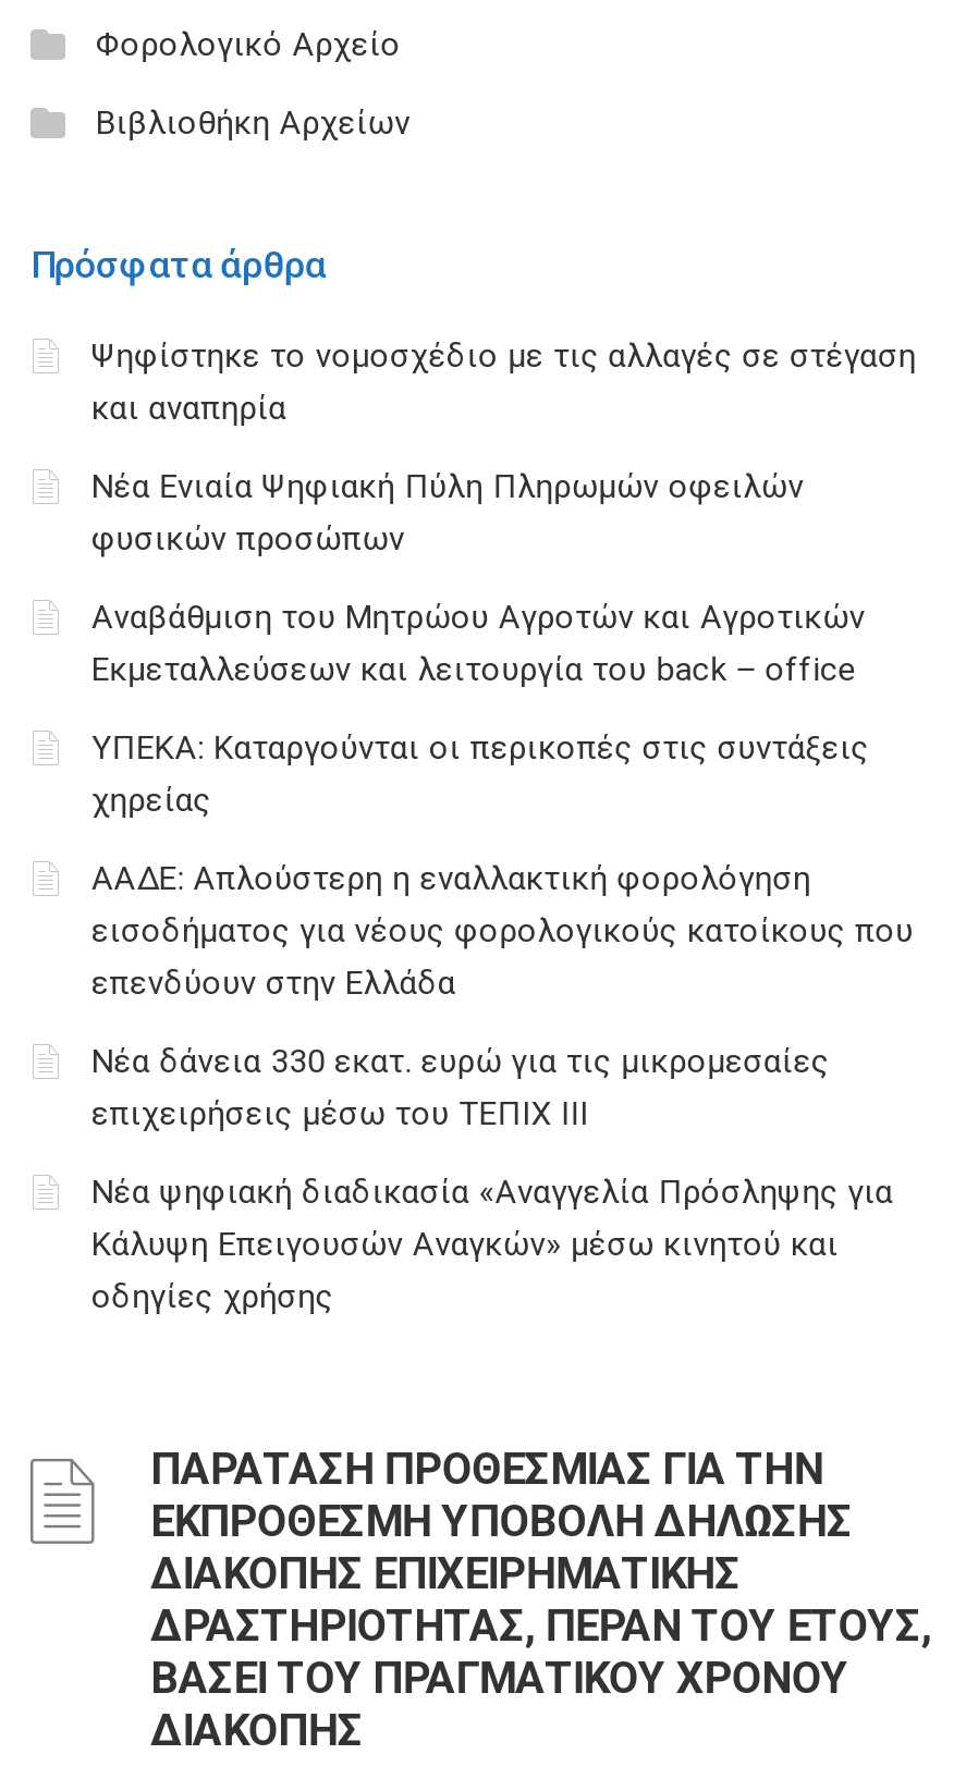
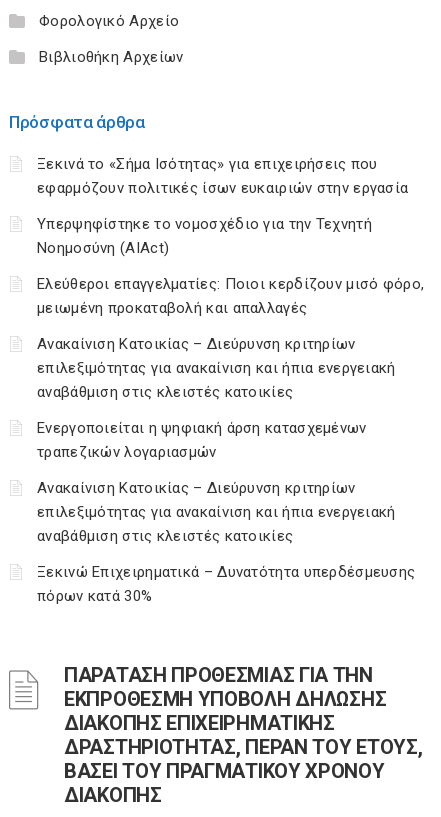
- Ψηφίστηκε το νομοσχέδιο με τις αλλαγές σε στέγαση
- και αναπηρία
+ Ξεκινά το «Σήμα Ισότητας» για επιχειρήσεις που
+ εφαρμόζουν πολιτικές ίσων ευκαιριών στην εργασία

- Νέα Ενιαία Ψηφιακή Πύλη Πληρωμών οφειλών
- φυσικών προσώπων
+ Υπερψηφίστηκε το νομοσχέδιο για την Τεχνητή
+ Νοημοσύνη (AIAct)

- Αναβάθμιση του Μητρώου Αγροτών και Αγροτικών
- Εκμεταλλεύσεων και λειτουργία του back – office
+ Ελεύθεροι επαγγελματίες: Ποιοι κερδίζουν μισό φόρο,
+ μειωμένη προκαταβολή και απαλλαγές

- ΥΠΕΚΑ: Καταργούνται οι περικοπές στις συντάξεις
- χηρείας
+ Ανακαίνιση Κατοικίας – Διεύρυνση κριτηρίων
+ επιλεξιμότητας για ανακαίνιση και ήπια ενεργειακή
+ αναβάθμιση στις κλειστές κατοικίες

- ΑΑΔΕ: Απλούστερη η εναλλακτική φορολόγηση
- εισοδήματος για νέους φορολογικούς κατοίκους που
- επενδύουν στην Ελλάδα
+ Ενεργοποιείται η ψηφιακή άρση κατασχεμένων
+ τραπεζικών λογαριασμών

- Νέα δάνεια 330 εκατ. ευρώ για τις μικρομεσαίες
- επιχειρήσεις μέσω του ΤΕΠΙΧ ΙΙΙ
+ Ανακαίνιση Κατοικίας – Διεύρυνση κριτηρίων
+ επιλεξιμότητας για ανακαίνιση και ήπια ενεργειακή
+ αναβάθμιση στις κλειστές κατοικίες

- Νέα ψηφιακή διαδικασία «Αναγγελία Πρόσληψης για
- Κάλυψη Επειγουσών Αναγκών» μέσω κινητού και
- οδηγίες χρήσης
+ Ξεκινώ Επιχειρηματικά – Δυνατότητα υπερδέσμευσης
+ πόρων κατά 30%
